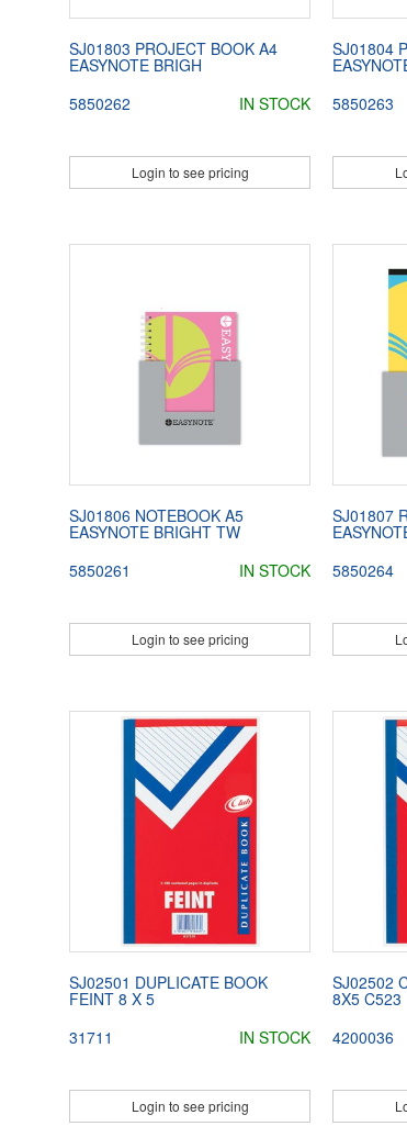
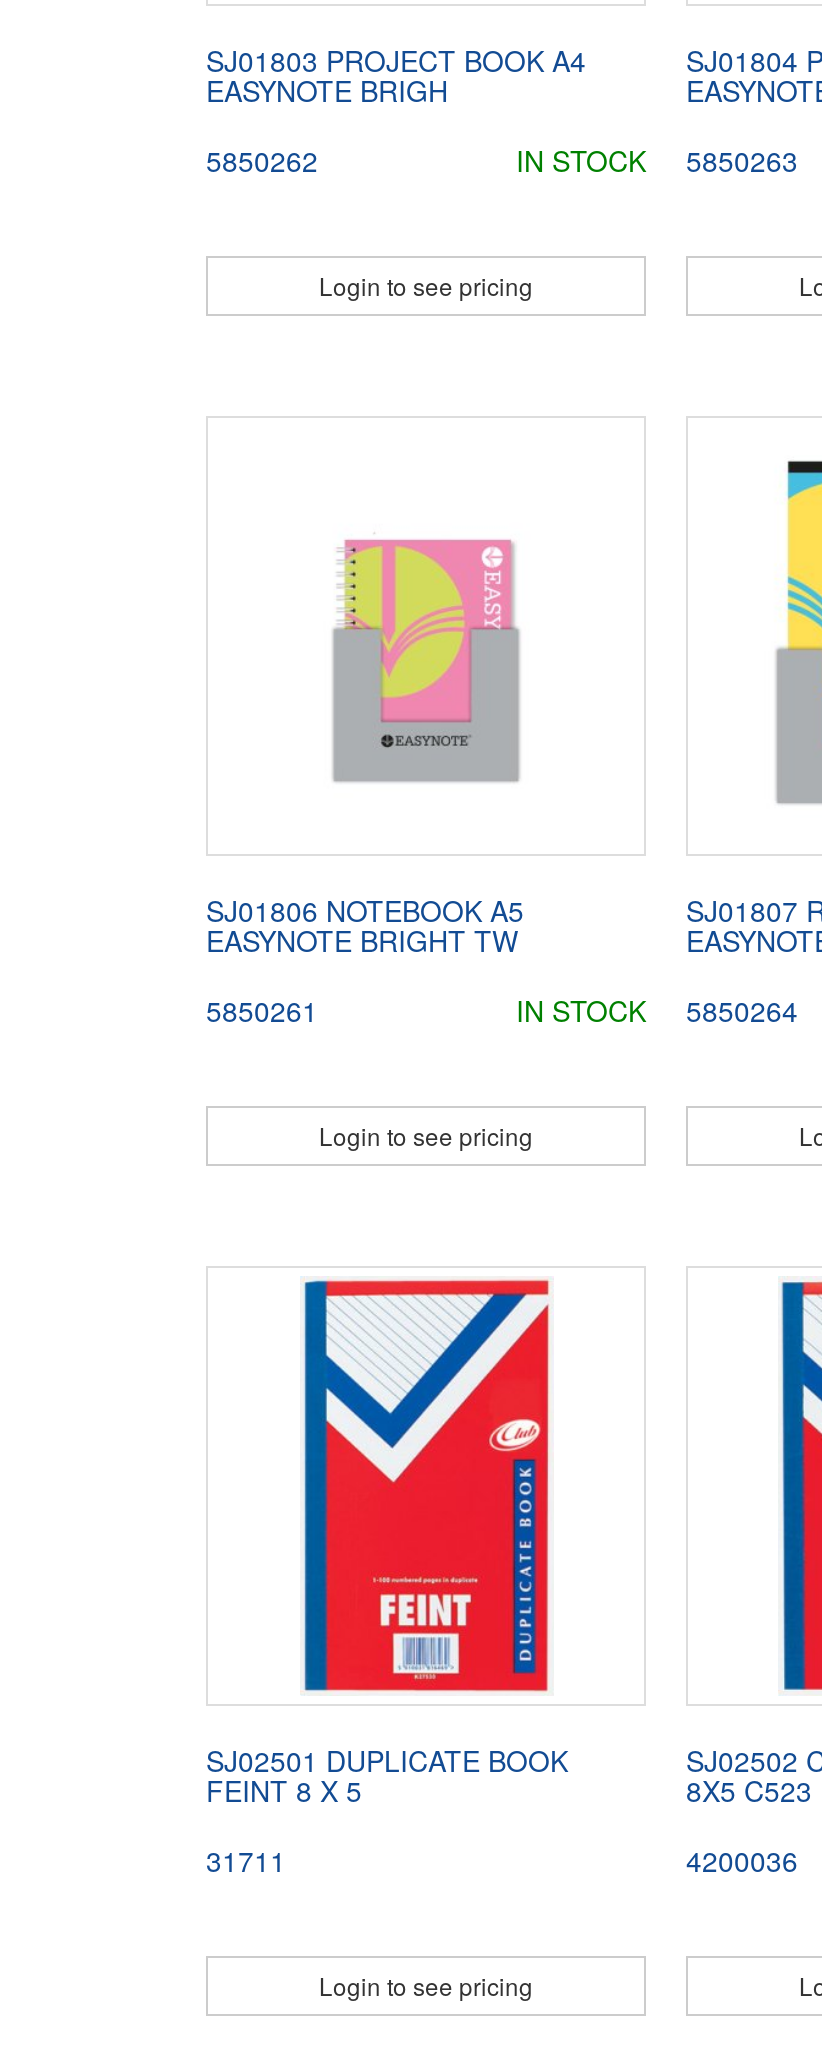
- IN STOCK
